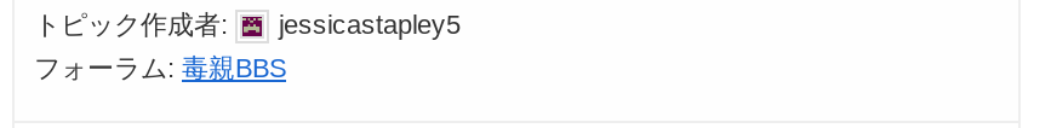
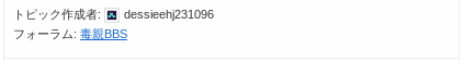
- jessicastapley5
+ dessieehj231096
